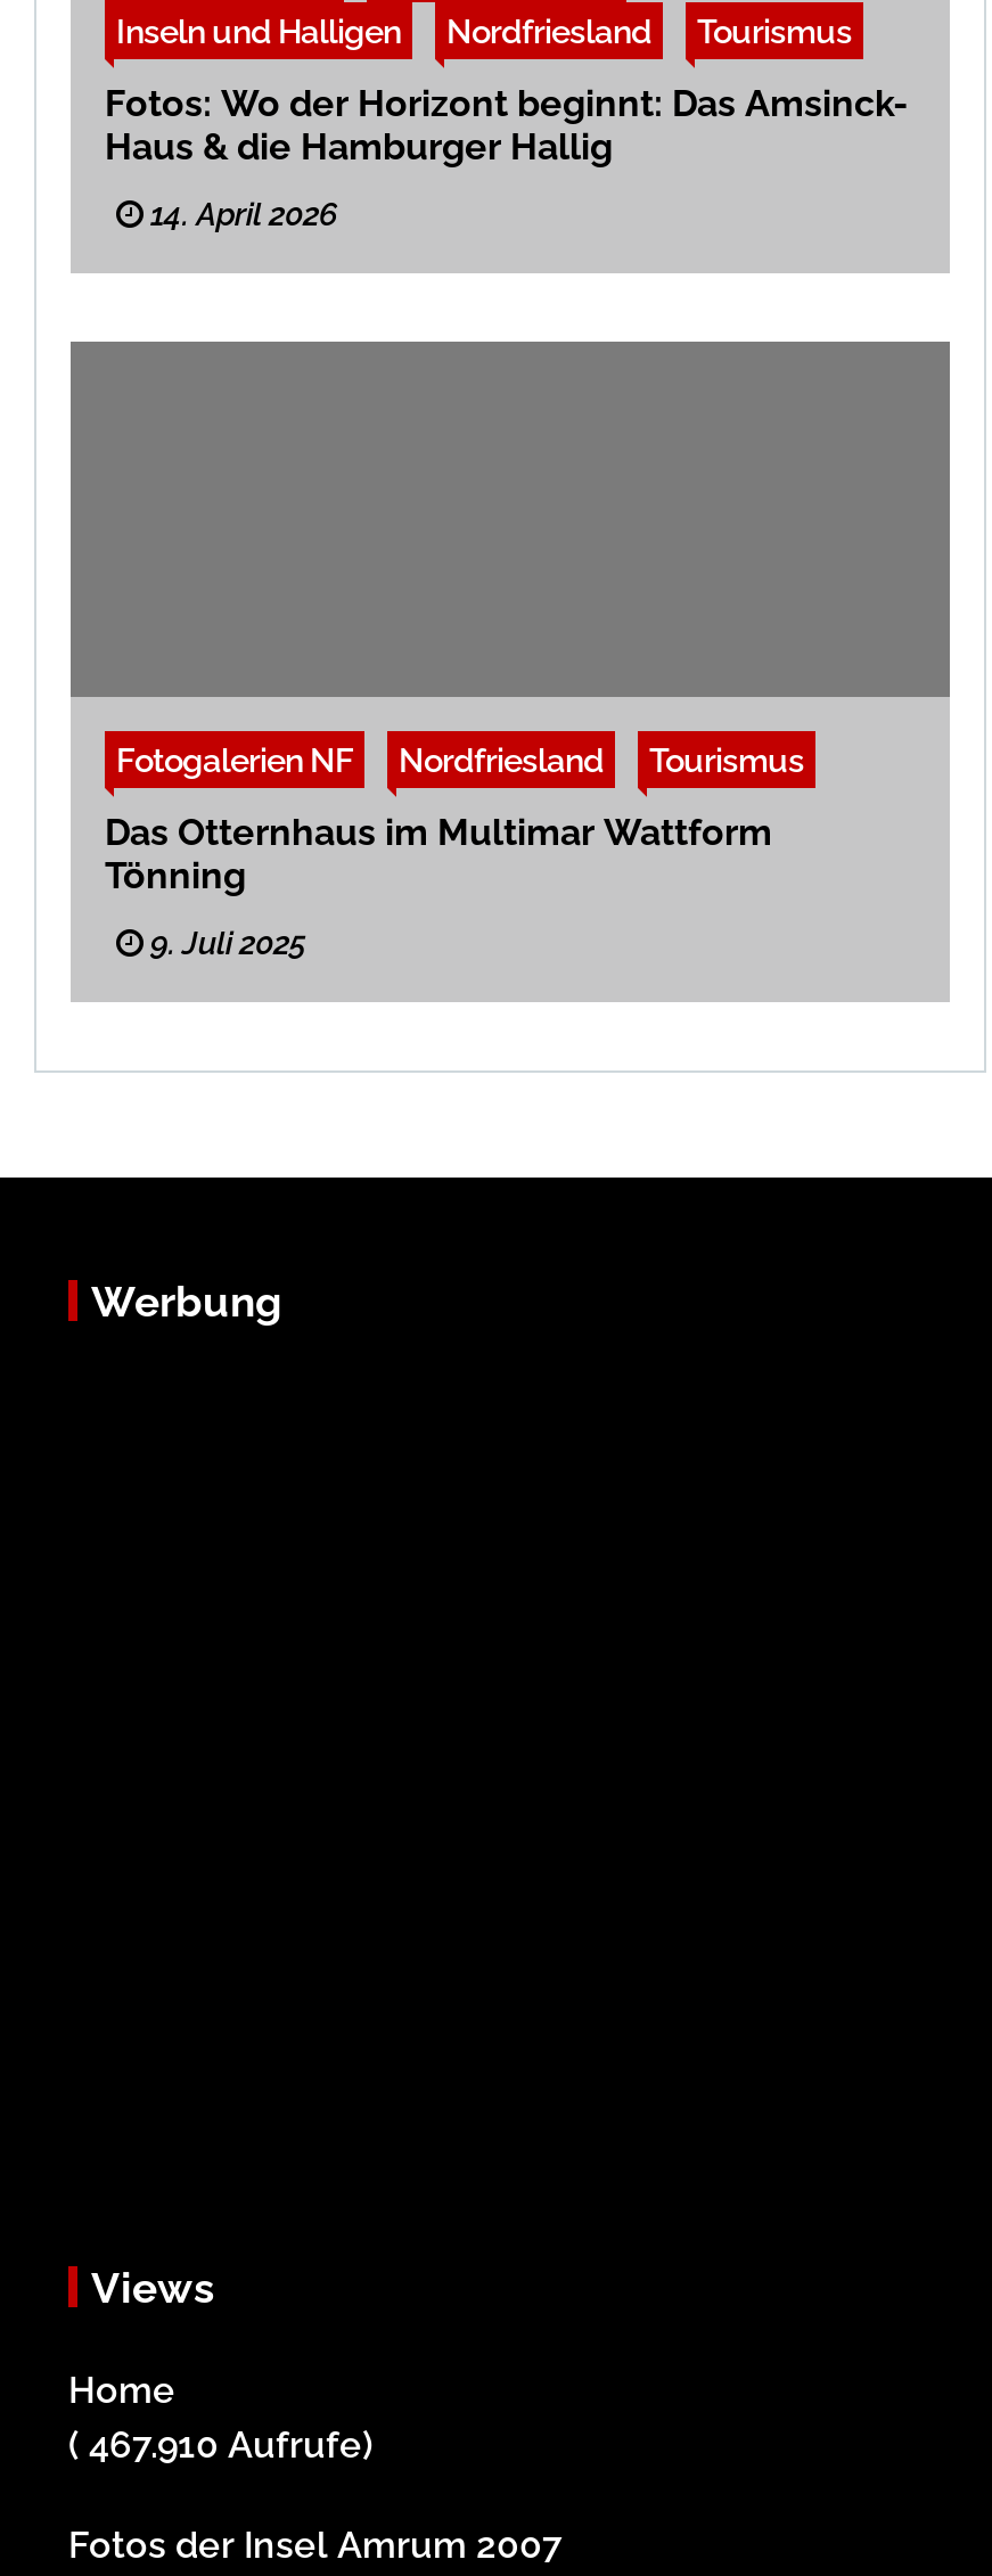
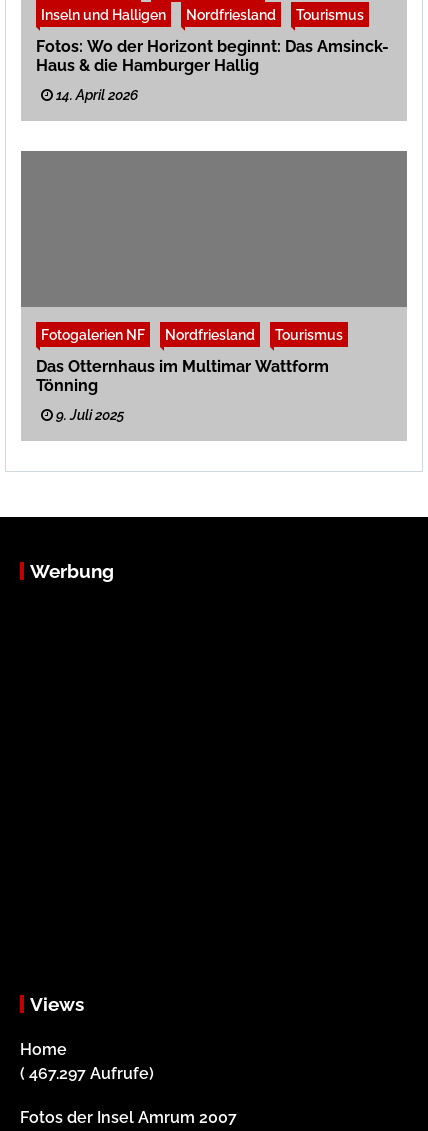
- ( 467.910 Aufrufe)
+ ( 467.297 Aufrufe)
